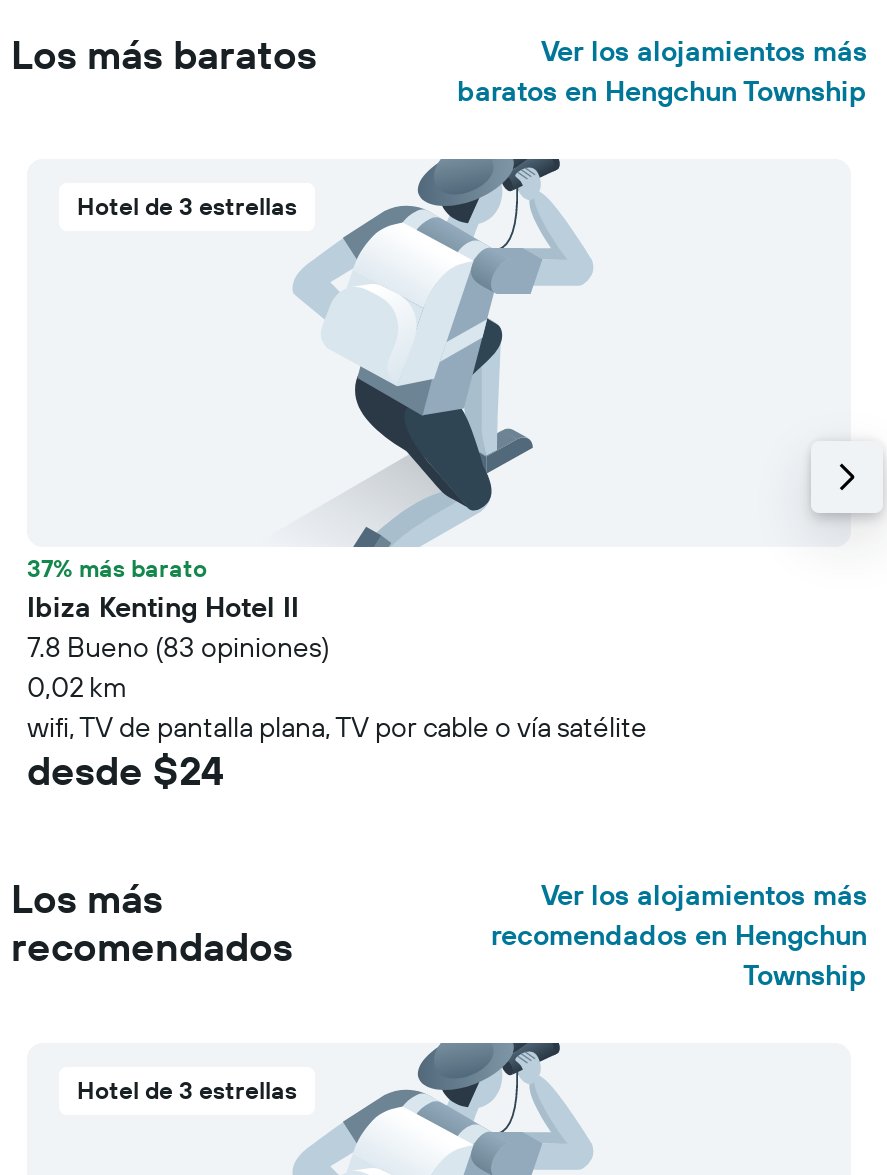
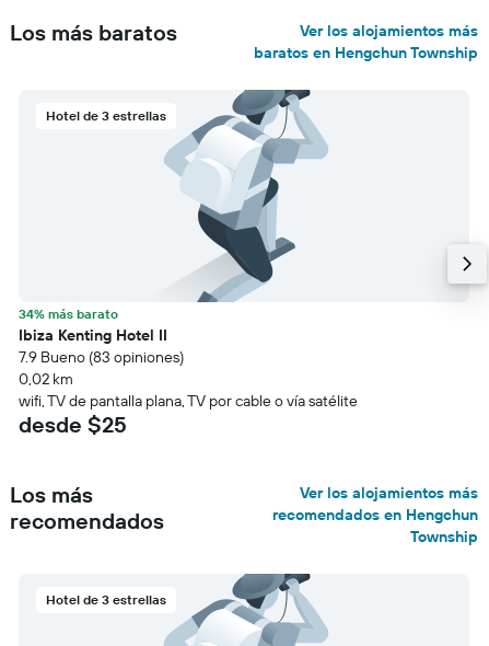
- 37% más barato
+ 34% más barato

- 7.8 Bueno (83 opiniones)
+ 7.9 Bueno (83 opiniones)

- desde $24
+ desde $25
